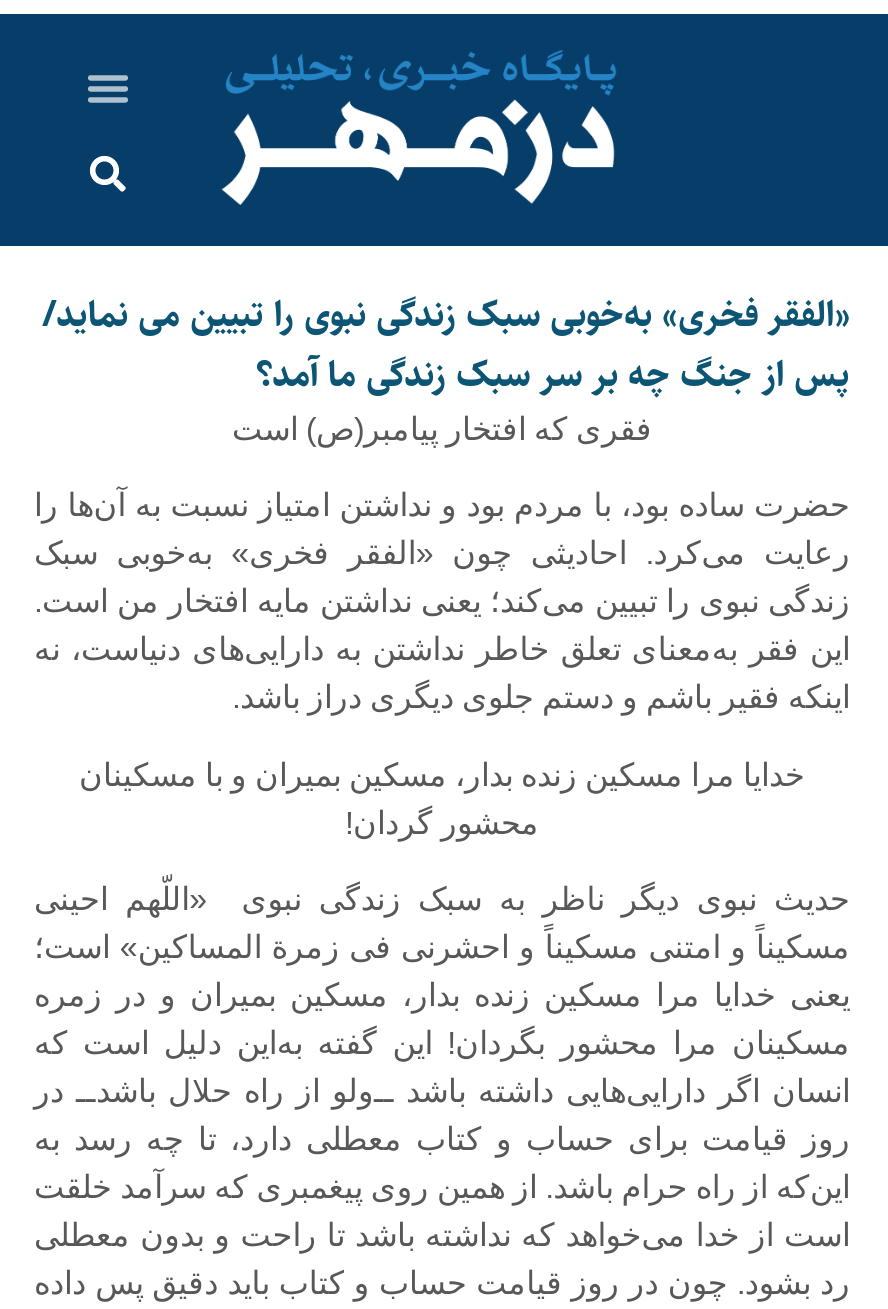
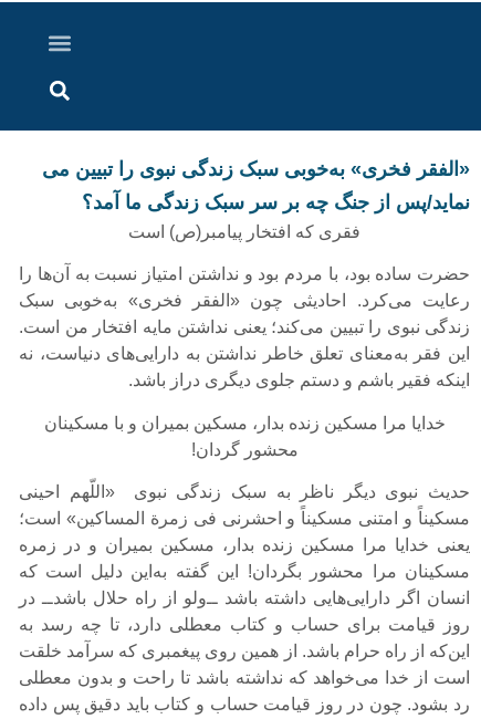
- [image]
